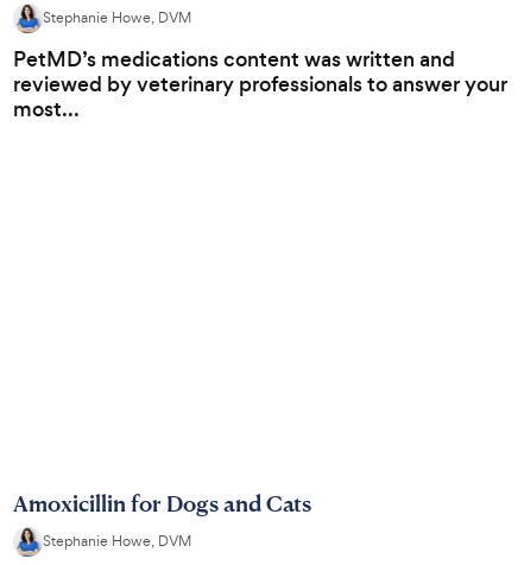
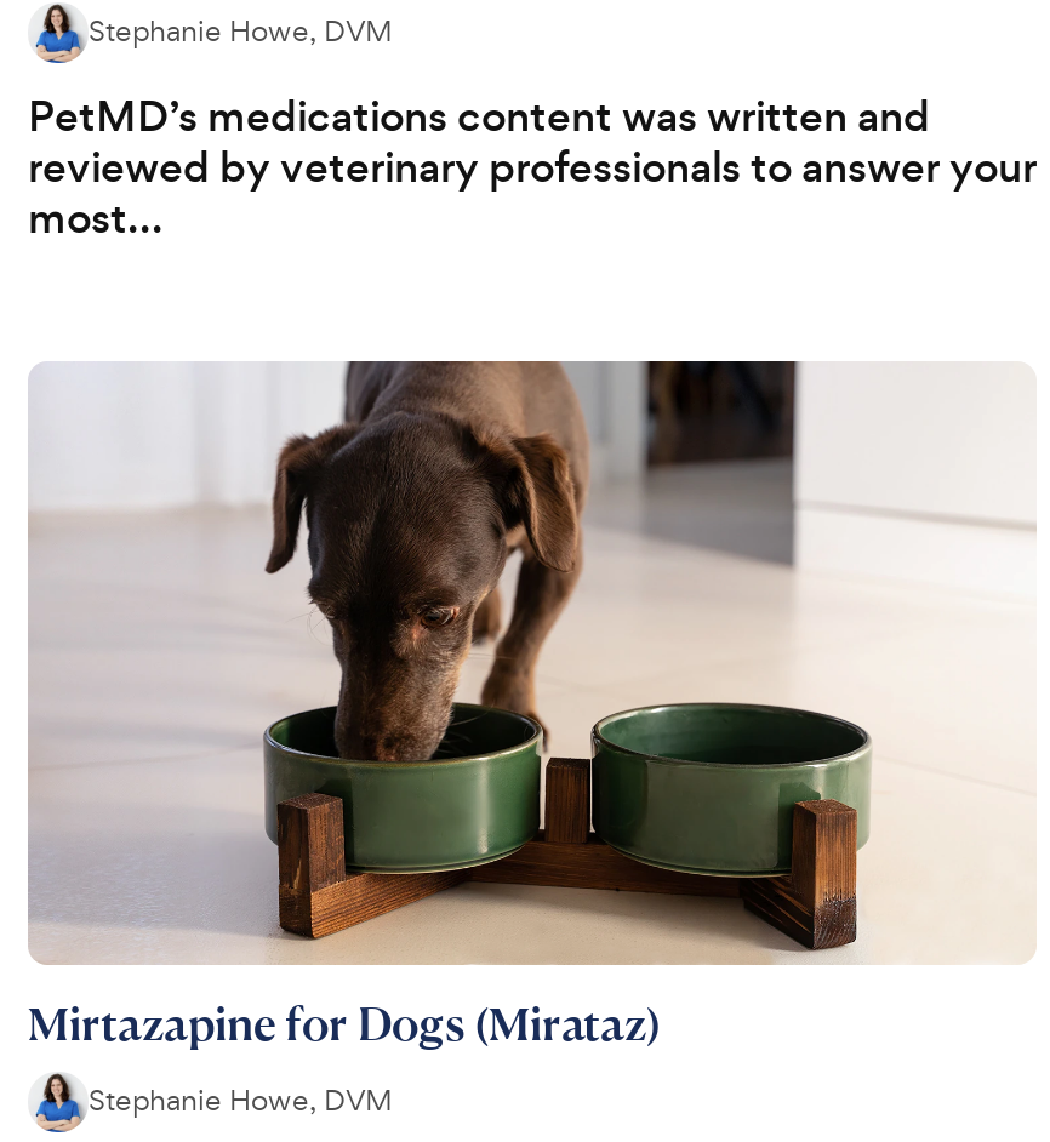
+ [image]

- Amoxicillin for Dogs and Cats
+ Mirtazapine for Dogs (Mirataz)
